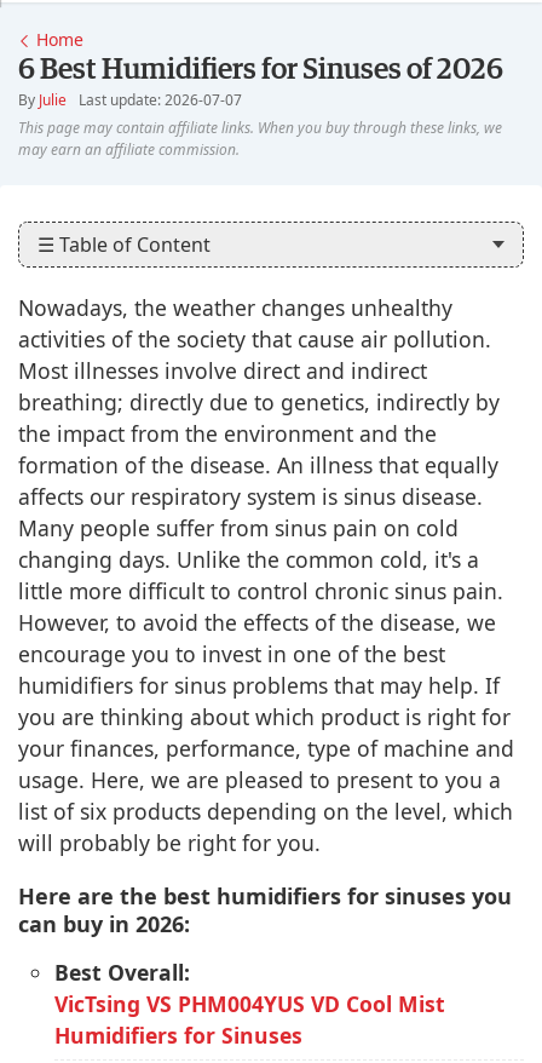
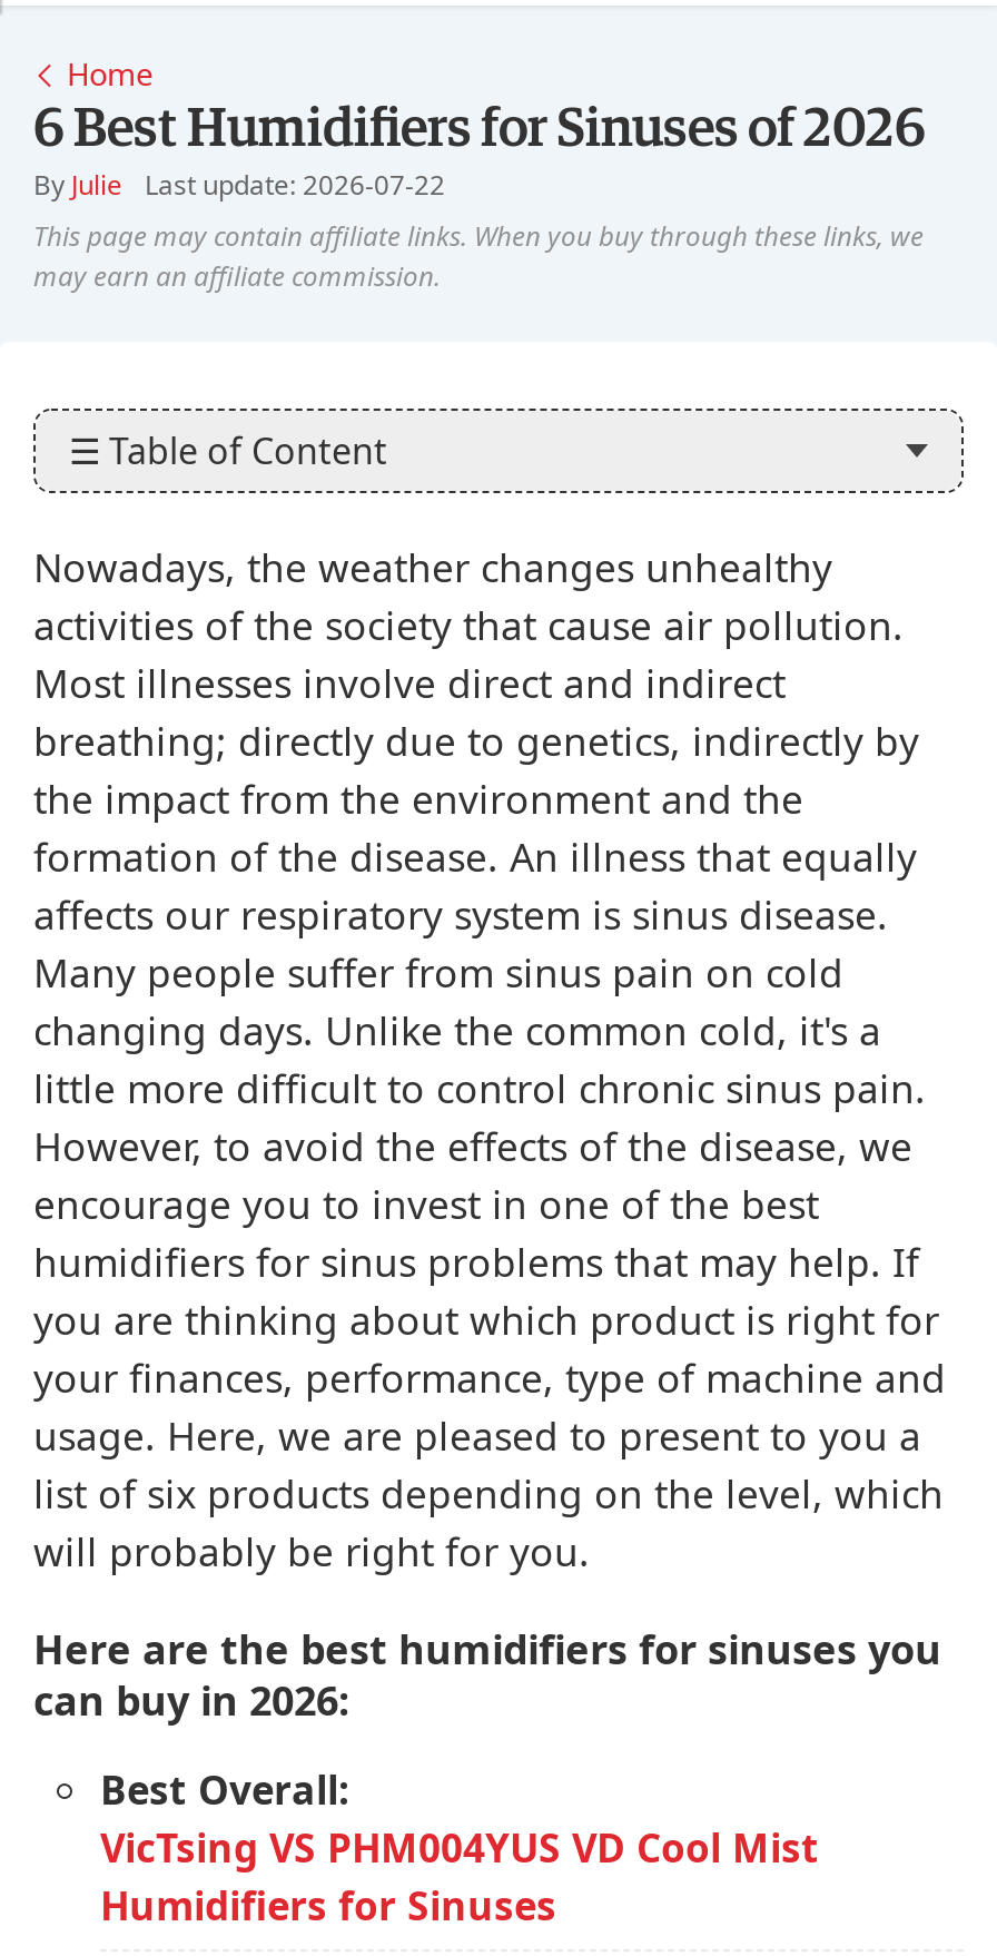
- By Julie Last update: 2026-07-07
+ By Julie Last update: 2026-07-22
